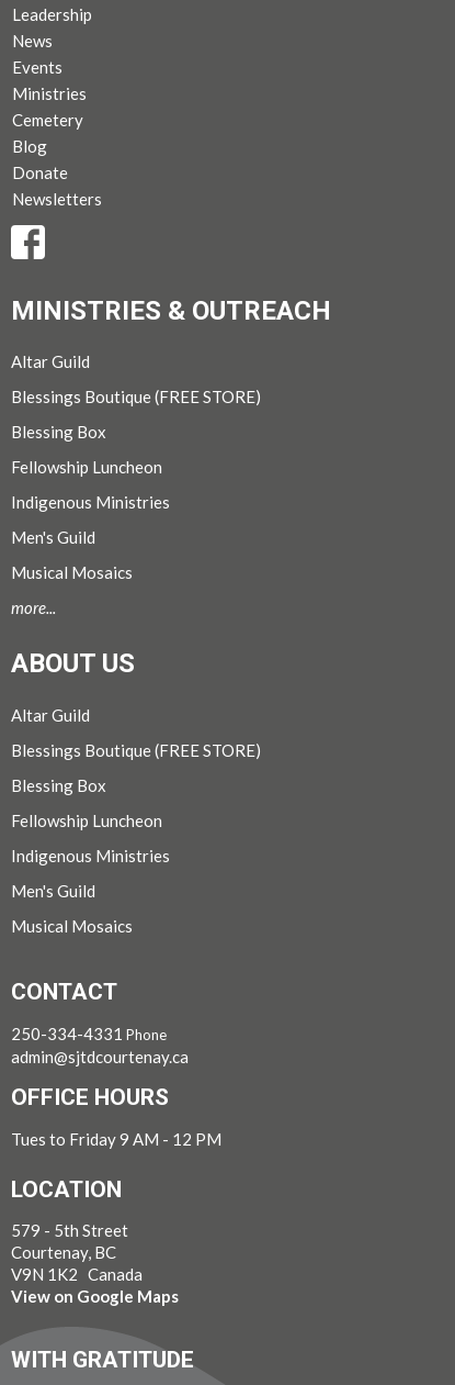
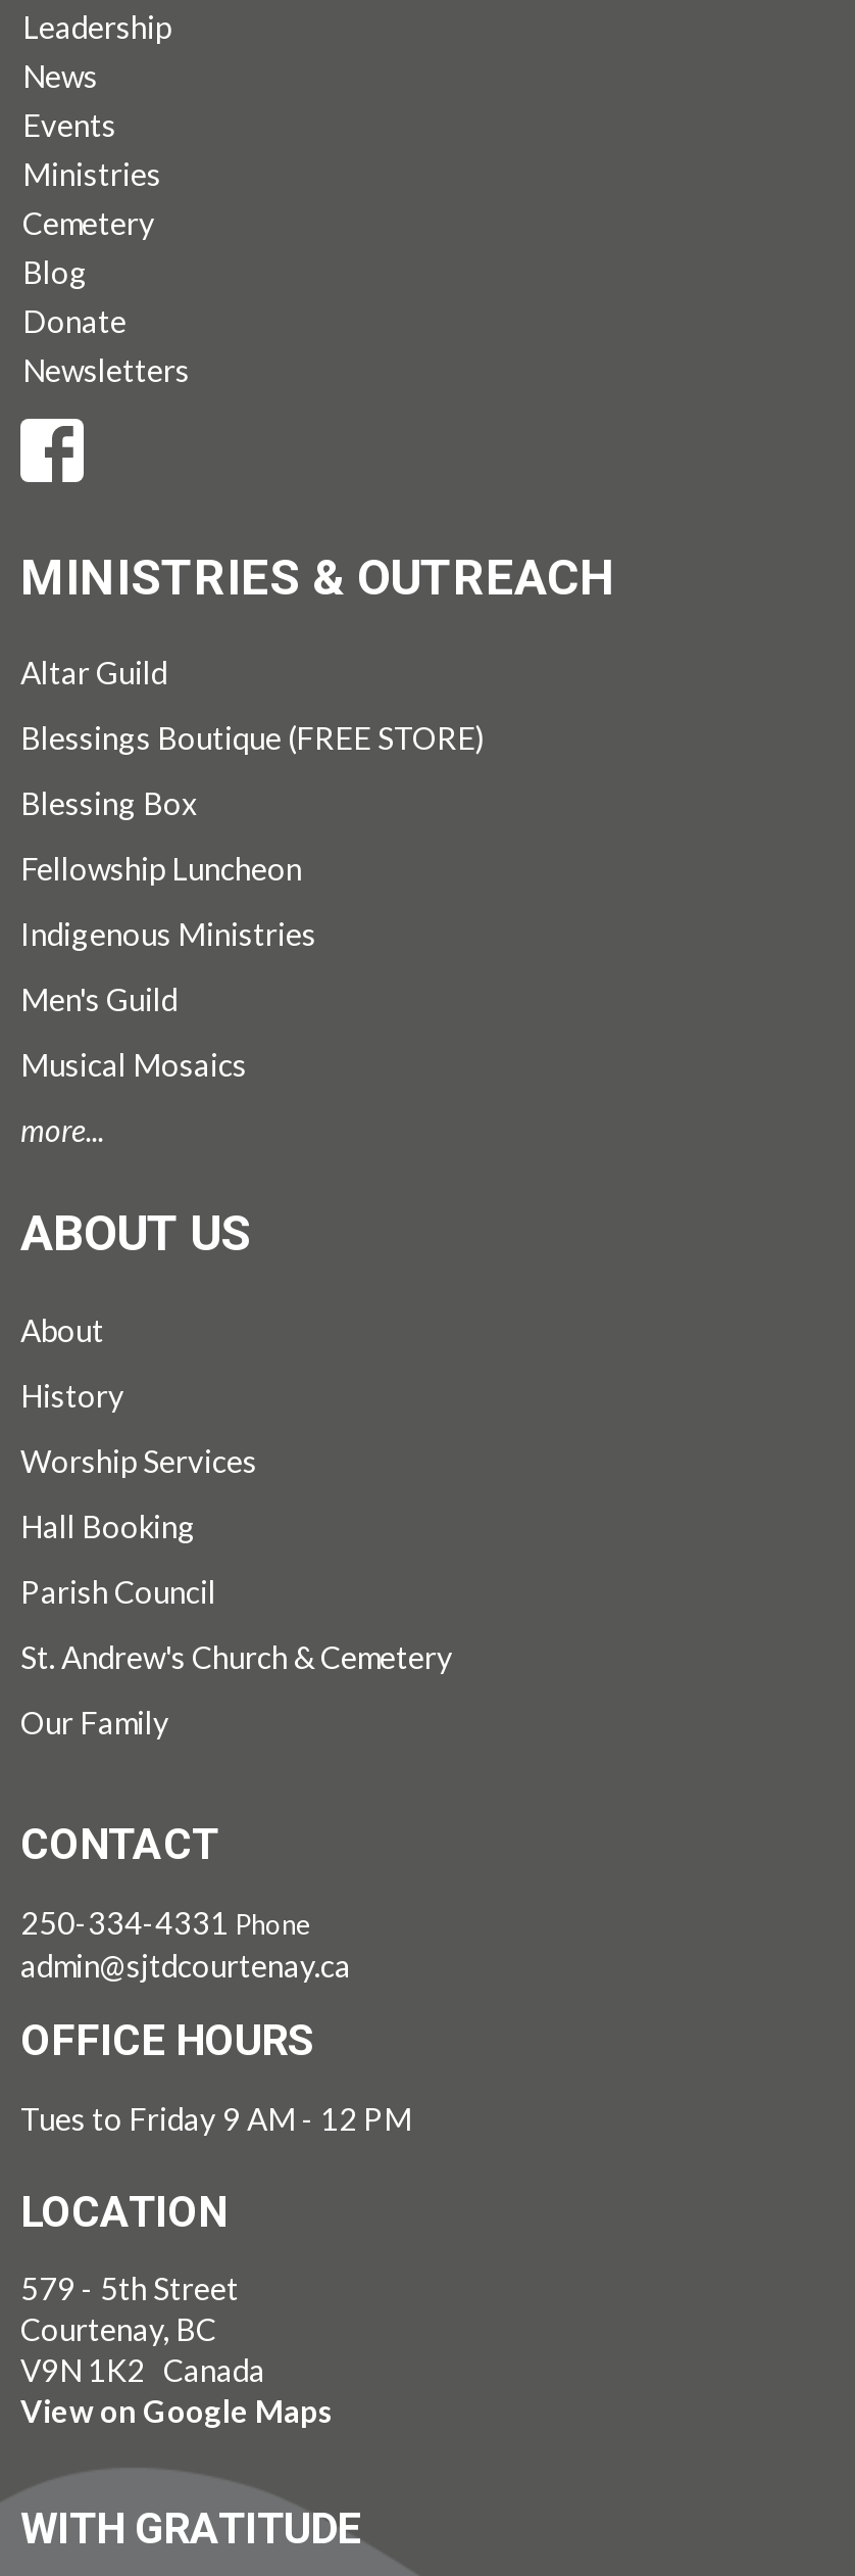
- Altar Guild
+ About

- Blessings Boutique (FREE STORE)
+ History

- Blessing Box
+ Worship Services

- Fellowship Luncheon
+ Hall Booking

- Indigenous Ministries
+ Parish Council

- Men's Guild
+ St. Andrew's Church & Cemetery

- Musical Mosaics
+ Our Family
